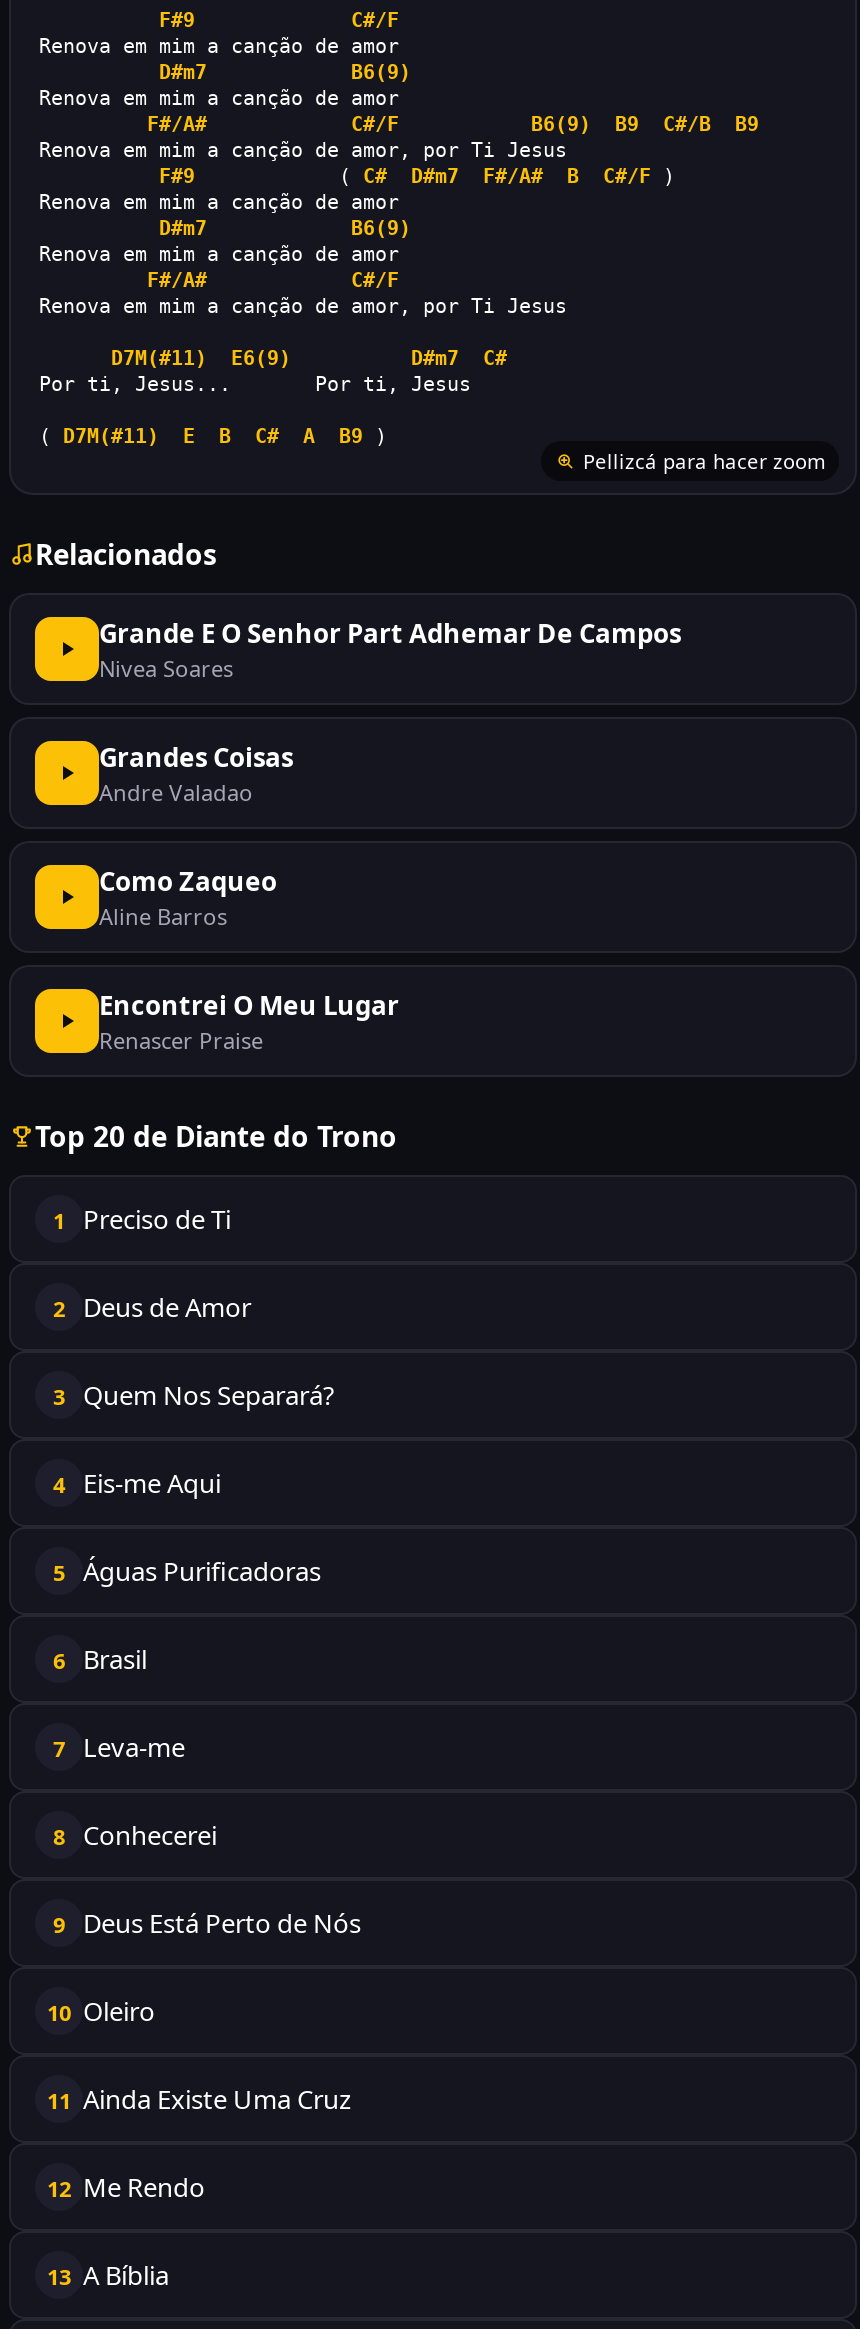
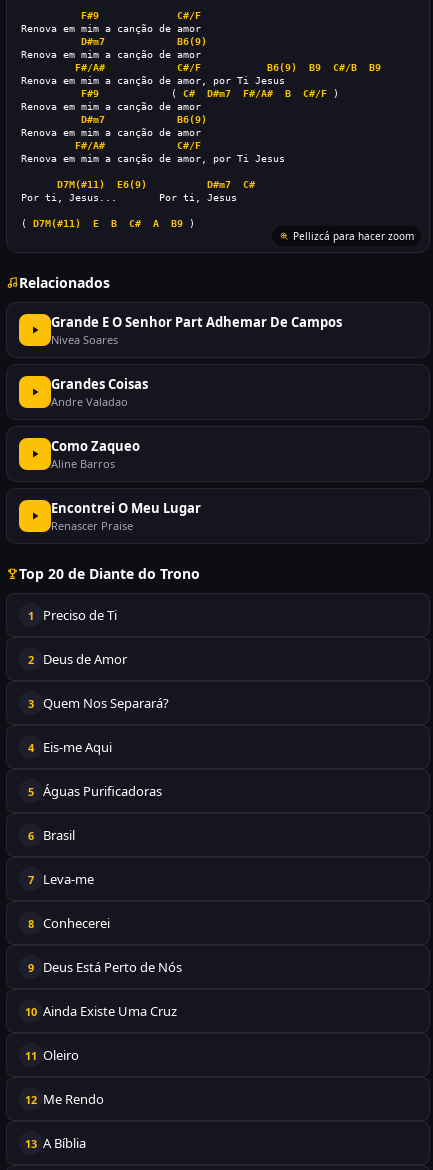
- 10 Oleiro
+ 10 Ainda Existe Uma Cruz

- 11 Ainda Existe Uma Cruz
+ 11 Oleiro
